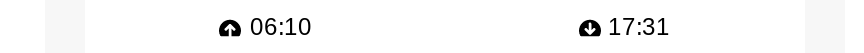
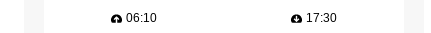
- 17:31
+ 17:30
